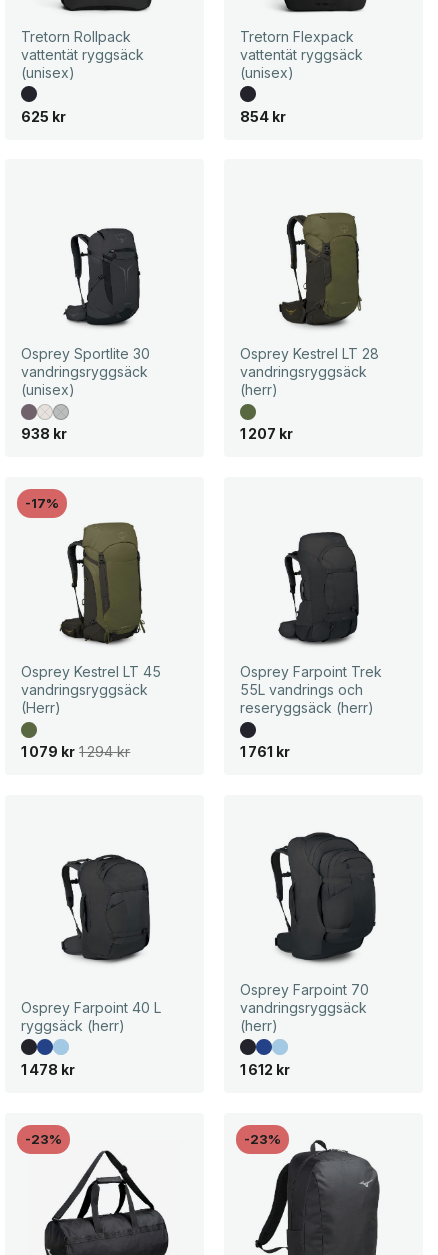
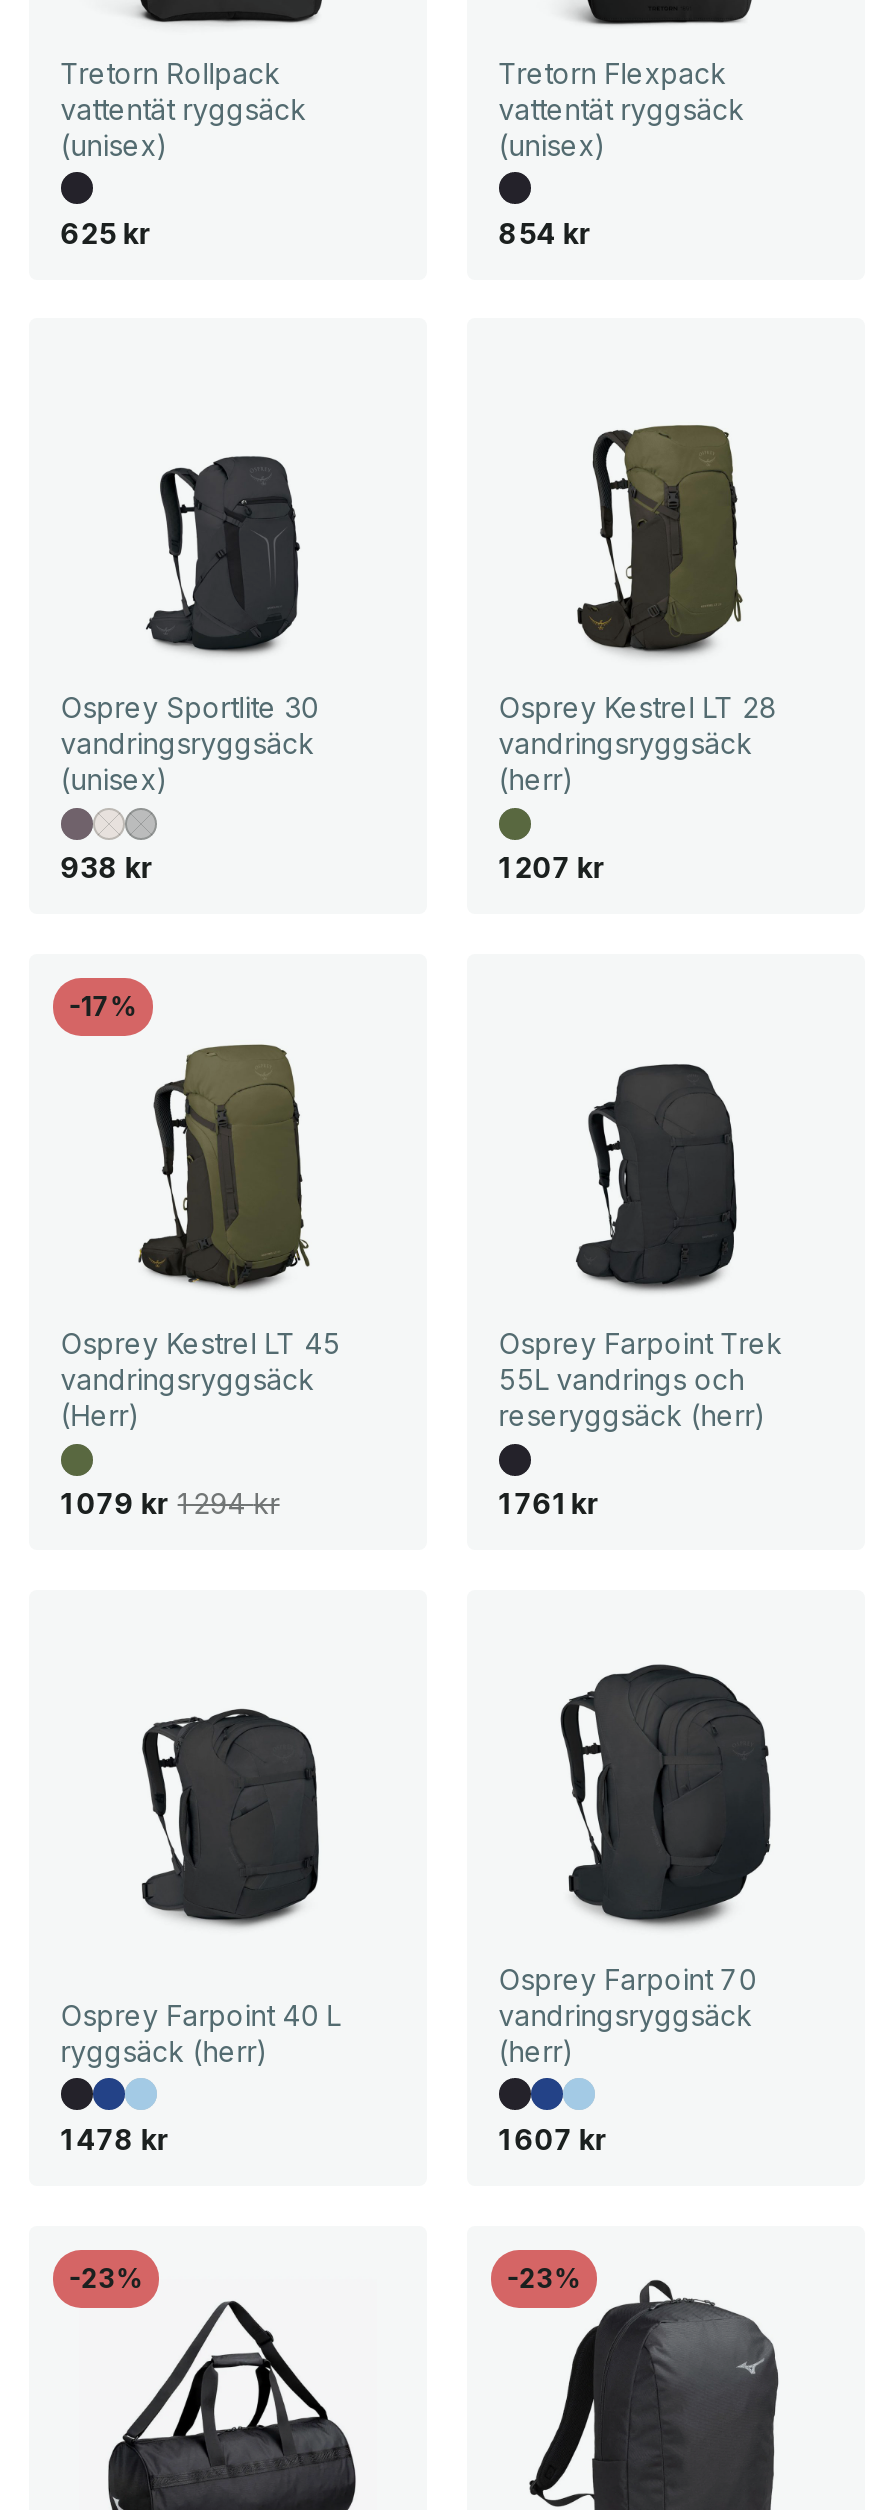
- 1 612 kr
+ 1 607 kr
